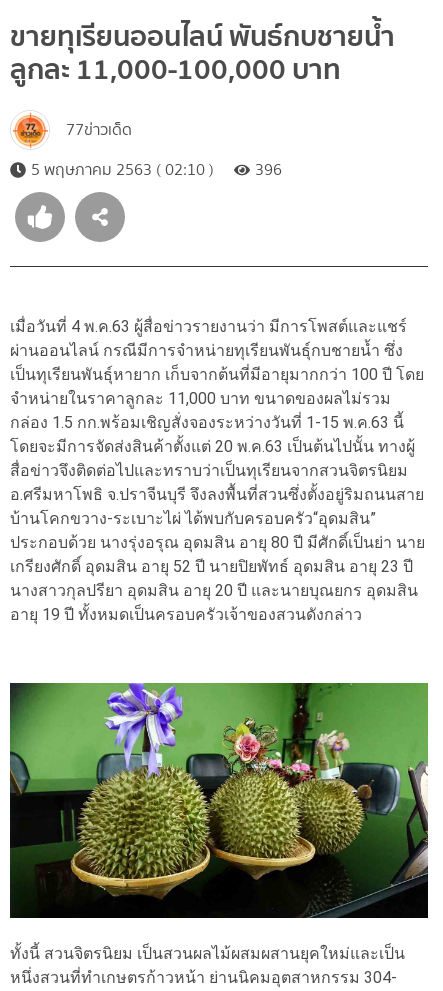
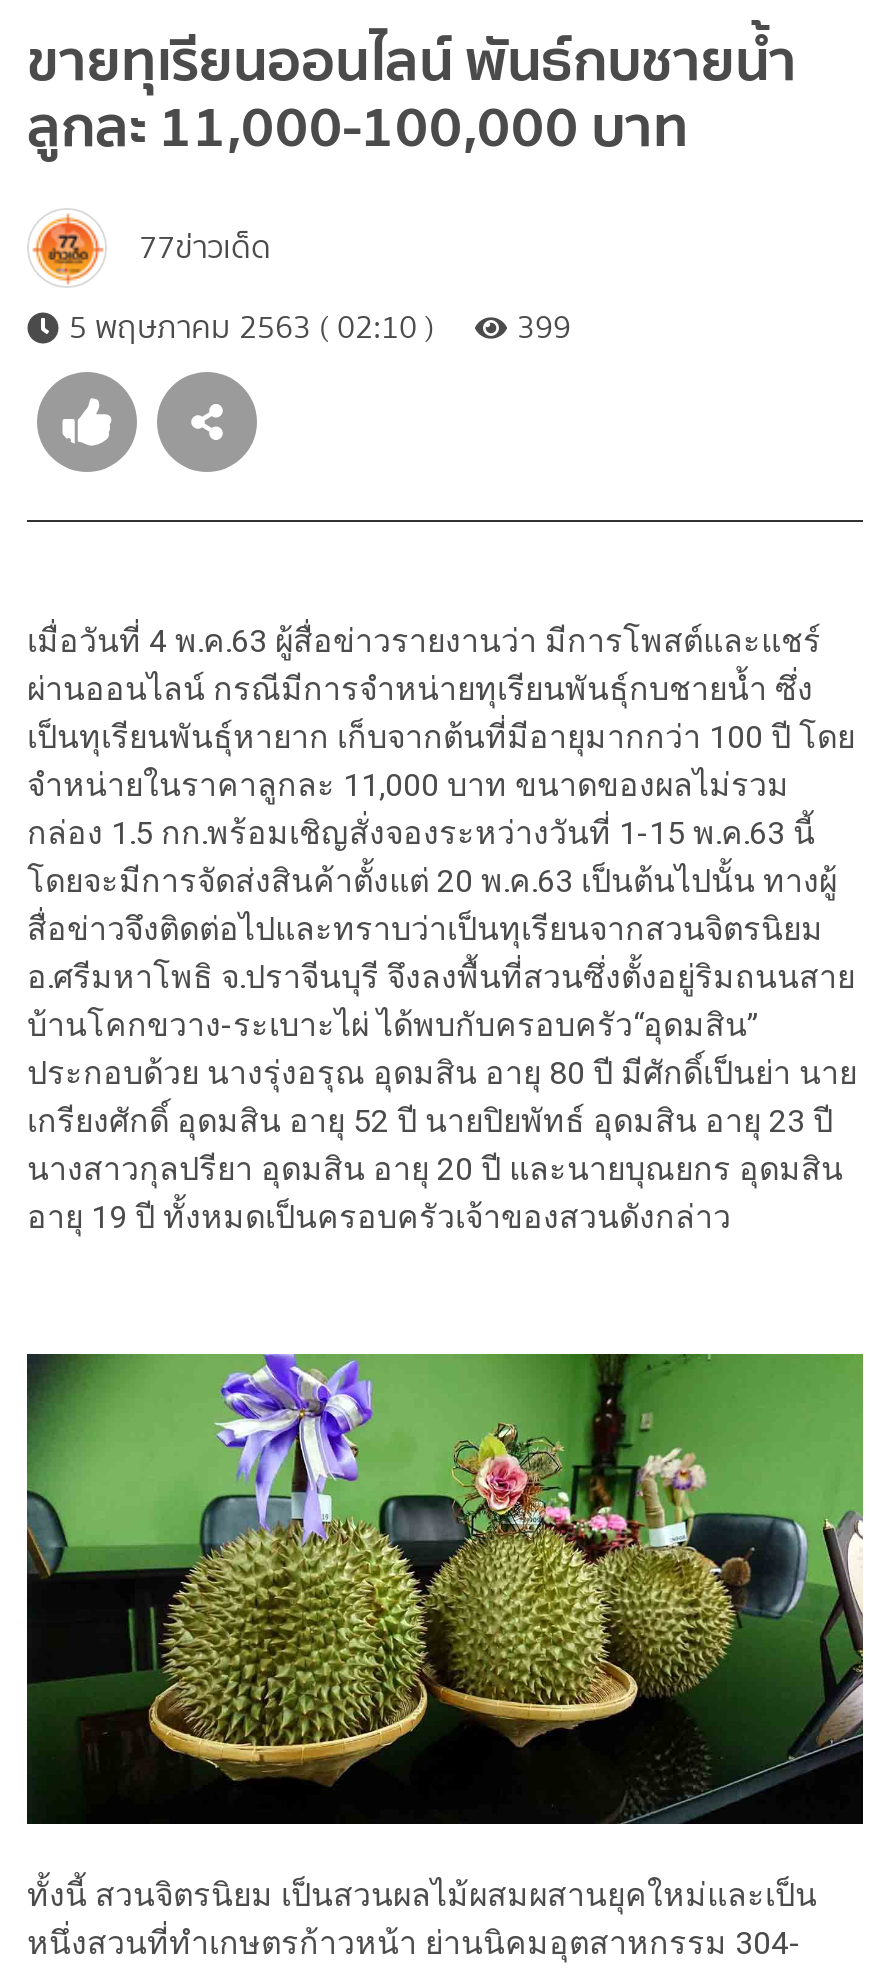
- 5 พฤษภาคม 2563 ( 02:10 ) 396
+ 5 พฤษภาคม 2563 ( 02:10 ) 399
